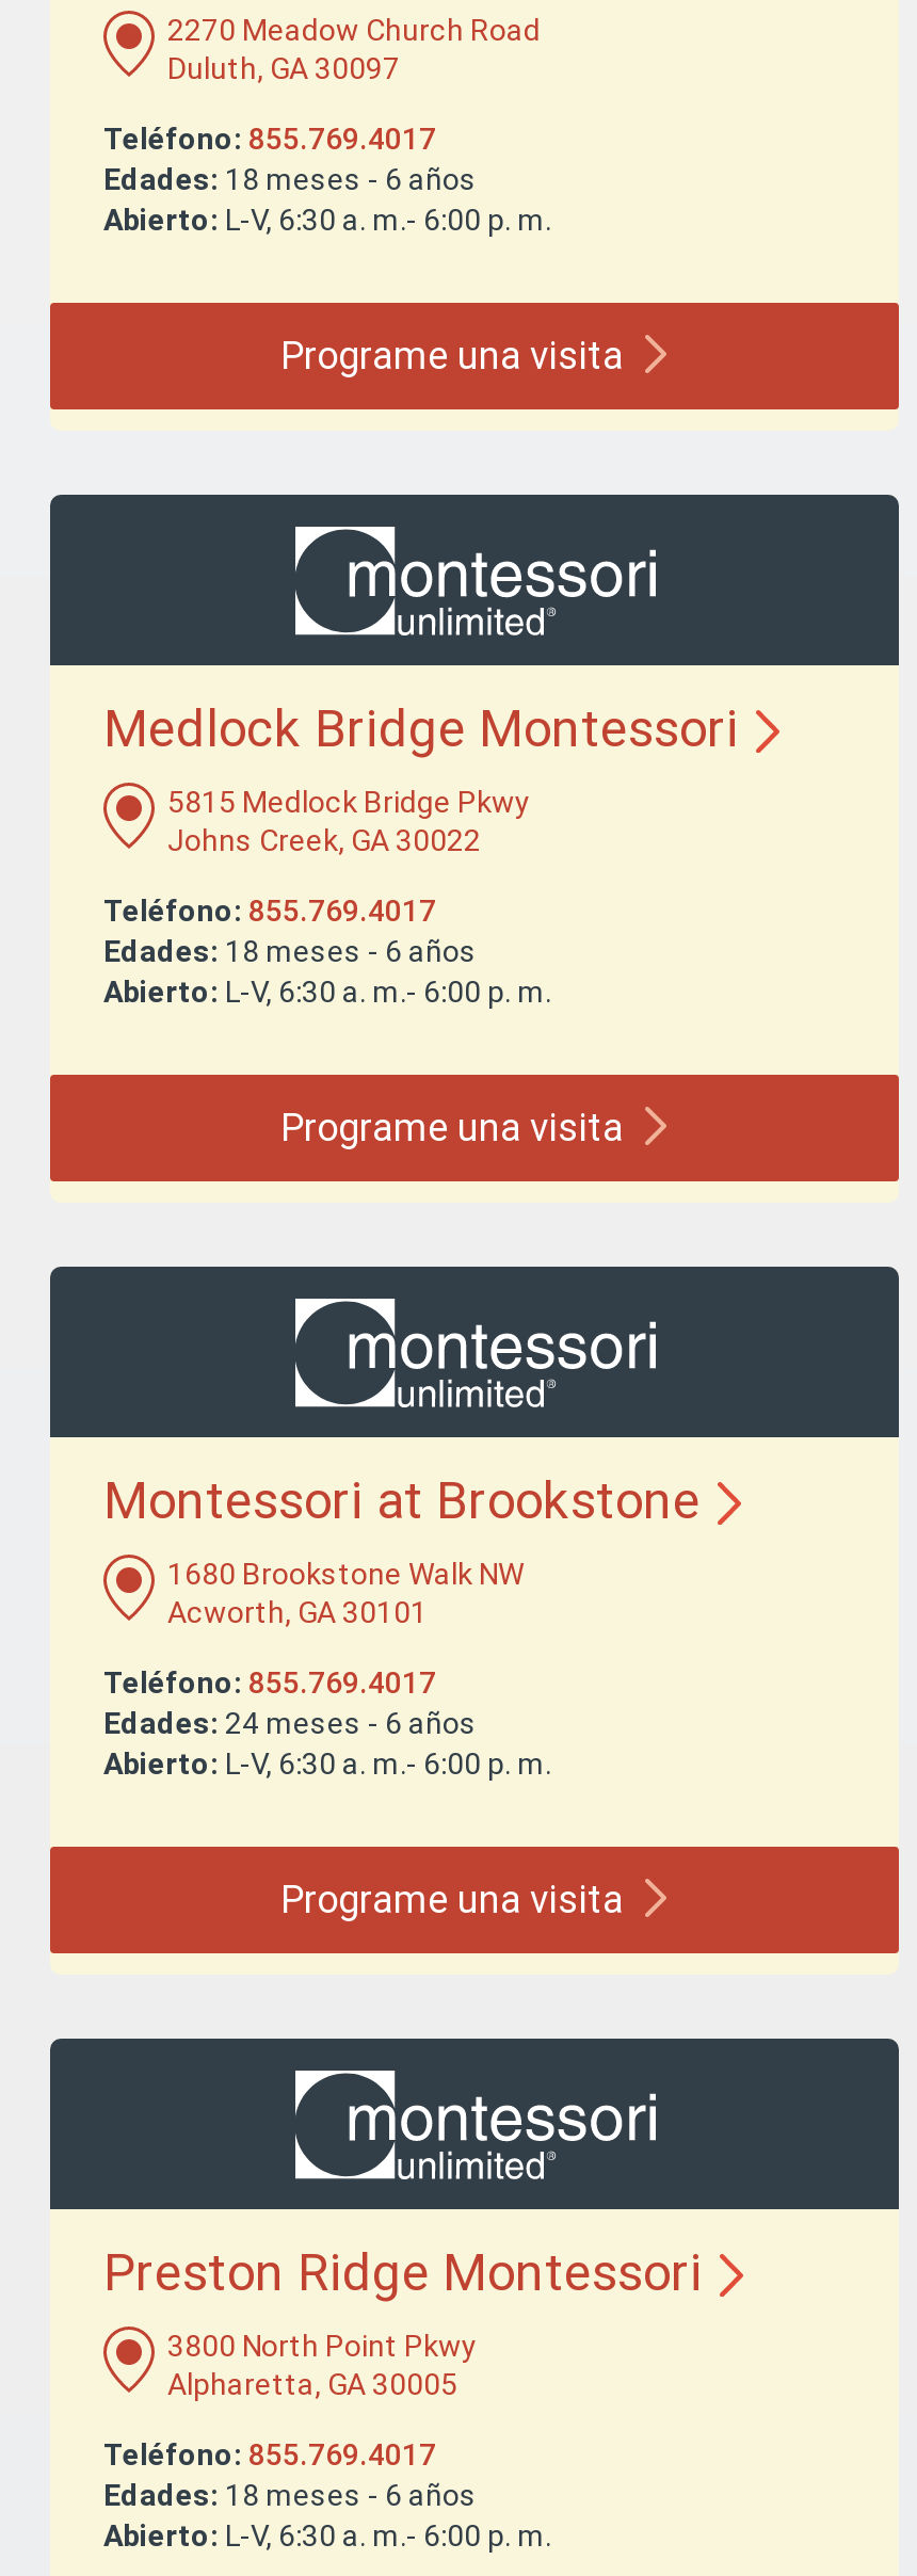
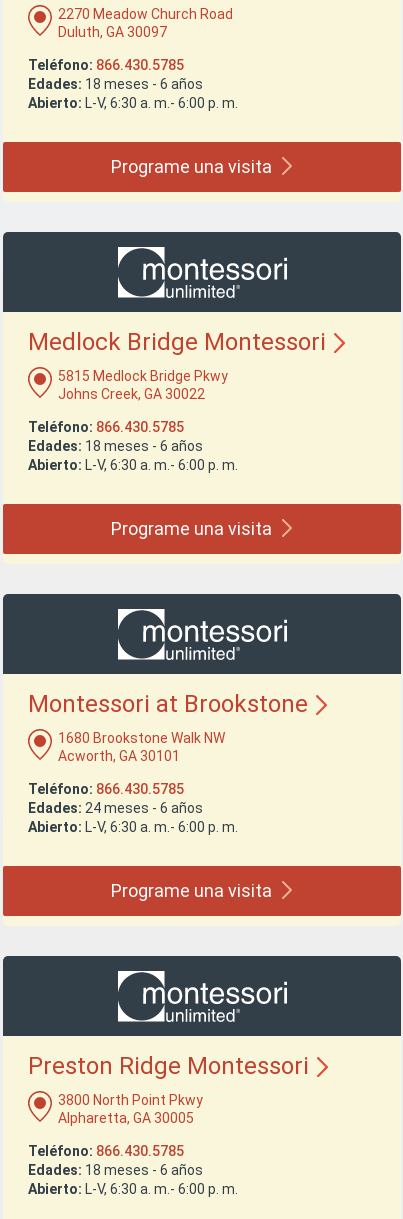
- Teléfono: 855.769.4017
+ Teléfono: 866.430.5785

- Teléfono: 855.769.4017
+ Teléfono: 866.430.5785

- Teléfono: 855.769.4017
+ Teléfono: 866.430.5785

- Teléfono: 855.769.4017
+ Teléfono: 866.430.5785
